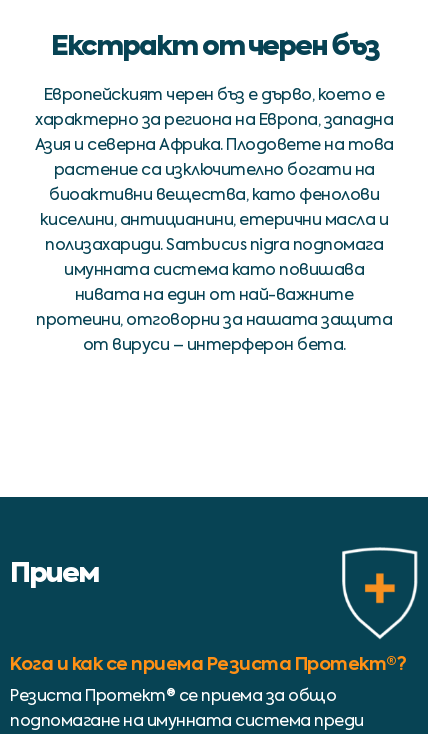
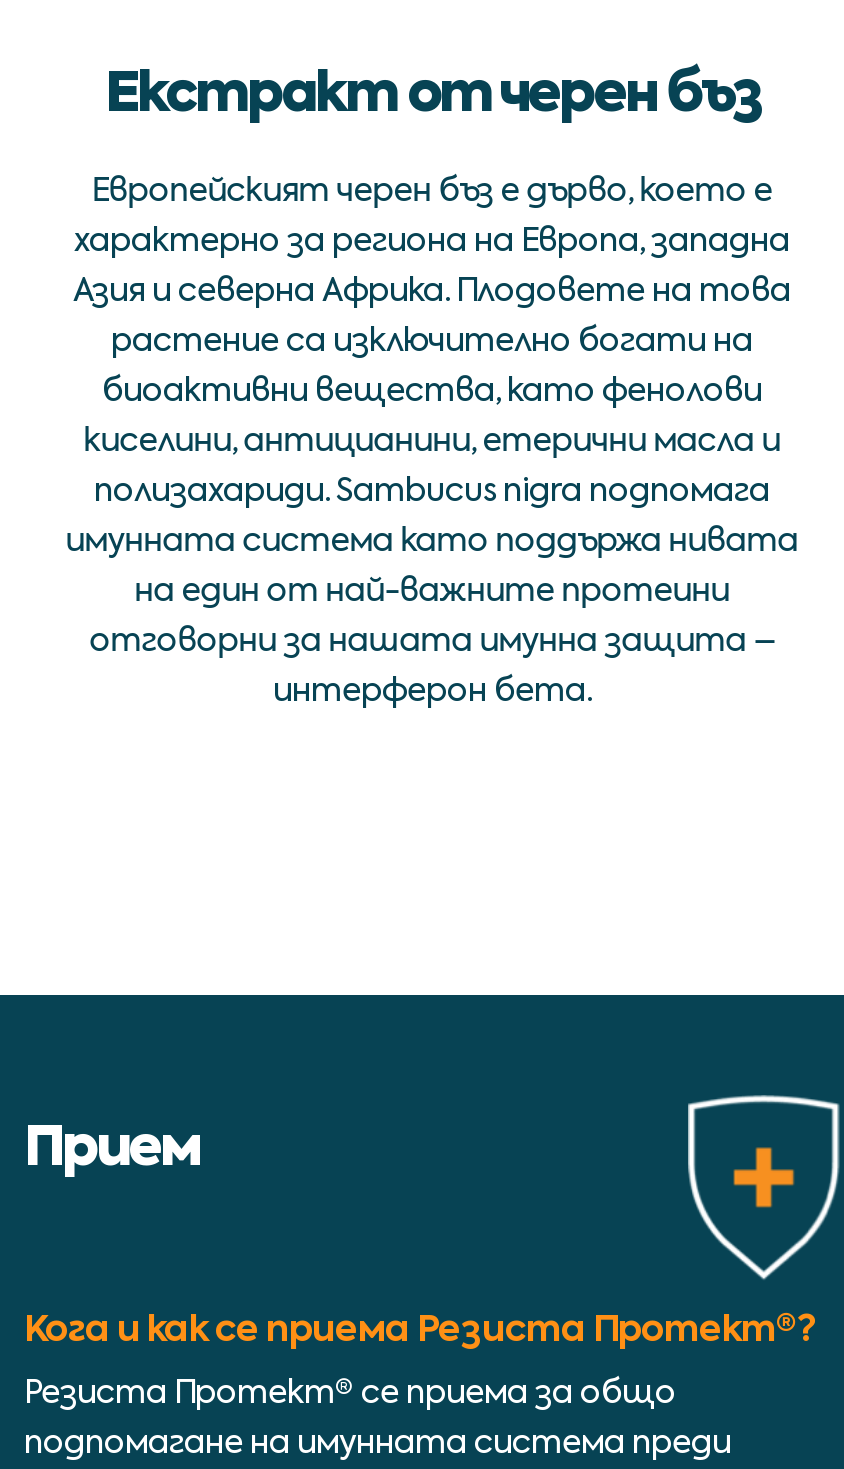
- имунната система като повишава
- нивата на един от най-важните
- протеини, отговорни за нашата защита
- от вируси – интерферон бета.
+ имунната система като поддържа нивата
+ на един от най-важните протеини
+ отговорни за нашата имунна защита –
+ интерферон бета.
